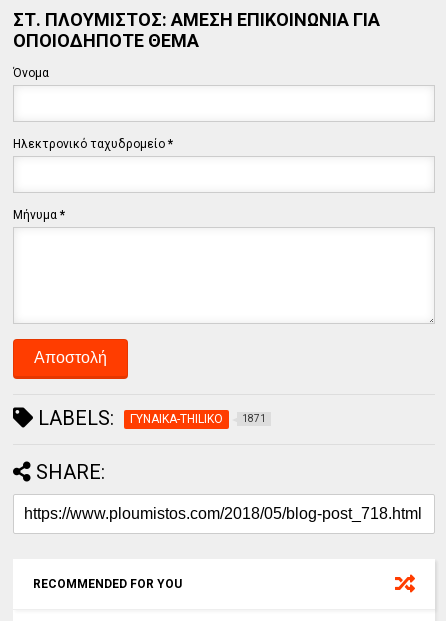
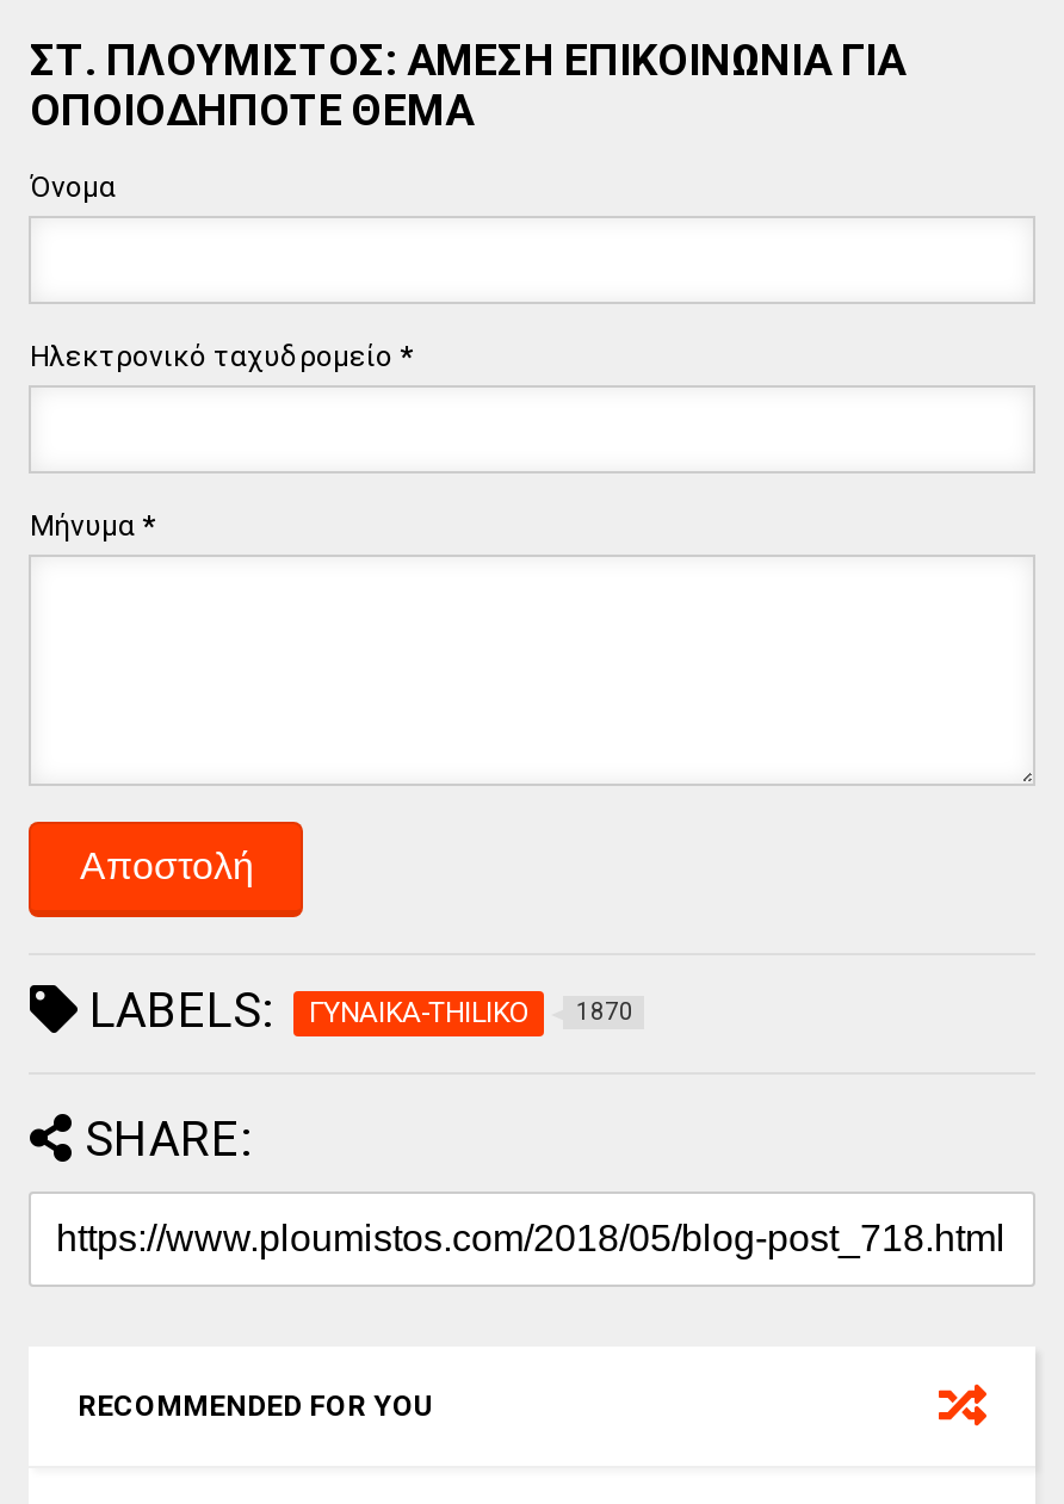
- 1871
+ 1870
